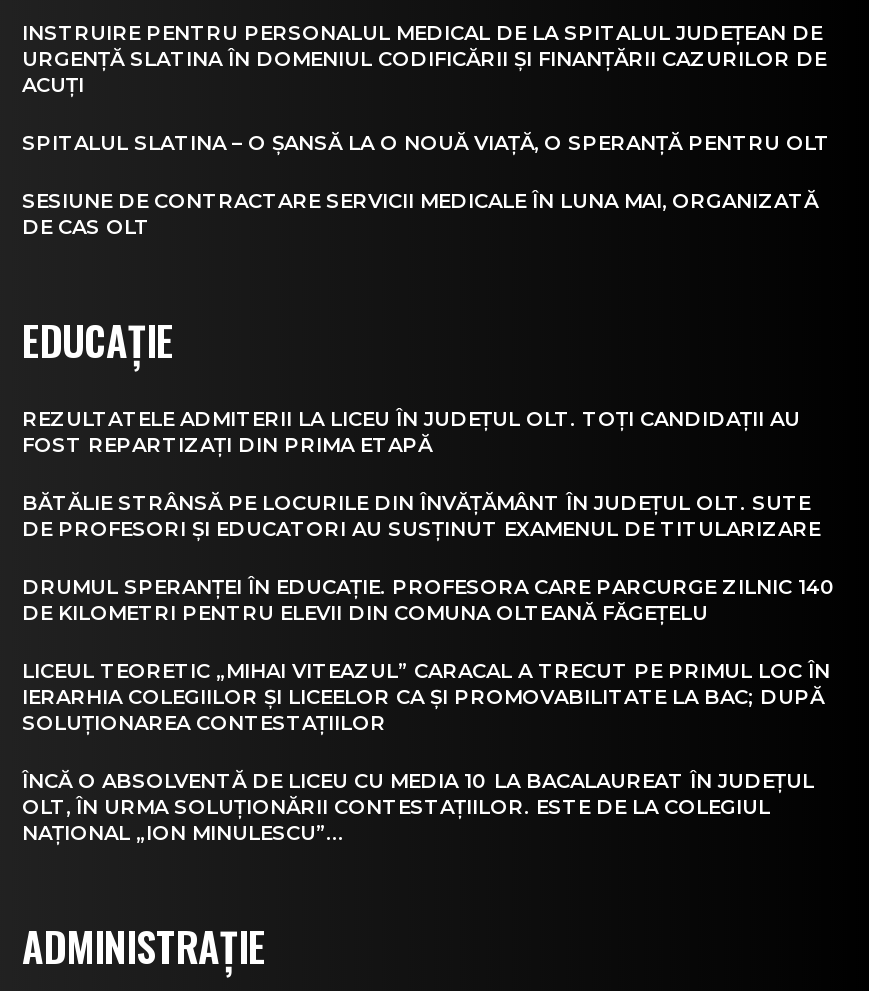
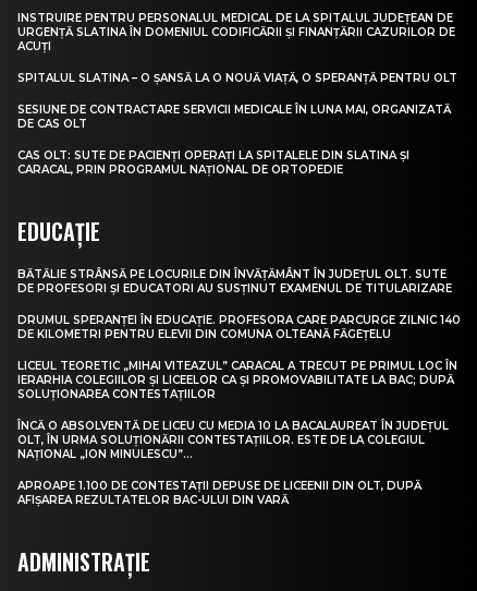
+ CAS OLT: SUTE DE PACIENȚI OPERAȚI LA SPITALELE DIN SLATINA ȘI
+ CARACAL, PRIN PROGRAMUL NAȚIONAL DE ORTOPEDIE

- REZULTATELE ADMITERII LA LICEU ÎN JUDEȚUL OLT. TOȚI CANDIDAȚII AU
- FOST REPARTIZAȚI DIN PRIMA ETAPĂ

+ APROAPE 1.100 DE CONTESTAȚII DEPUSE DE LICEENII DIN OLT, DUPĂ
+ AFIȘAREA REZULTATELOR BAC-ULUI DIN VARĂ
